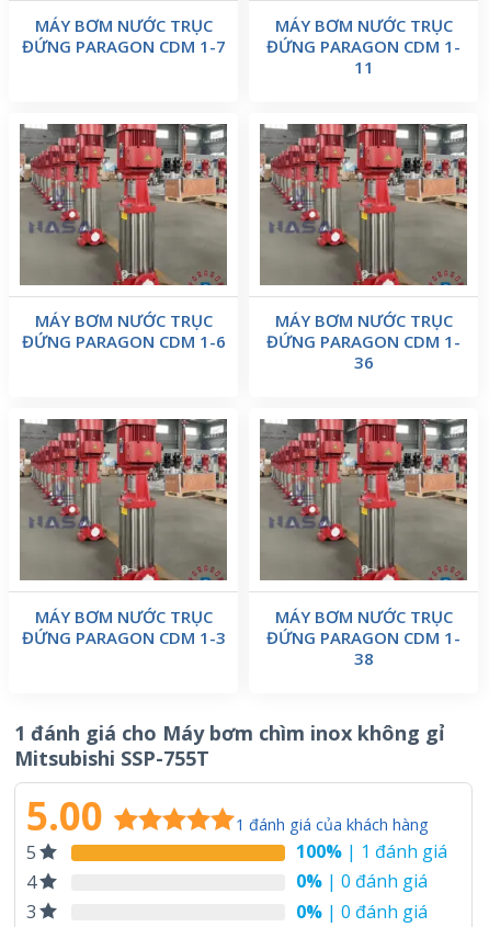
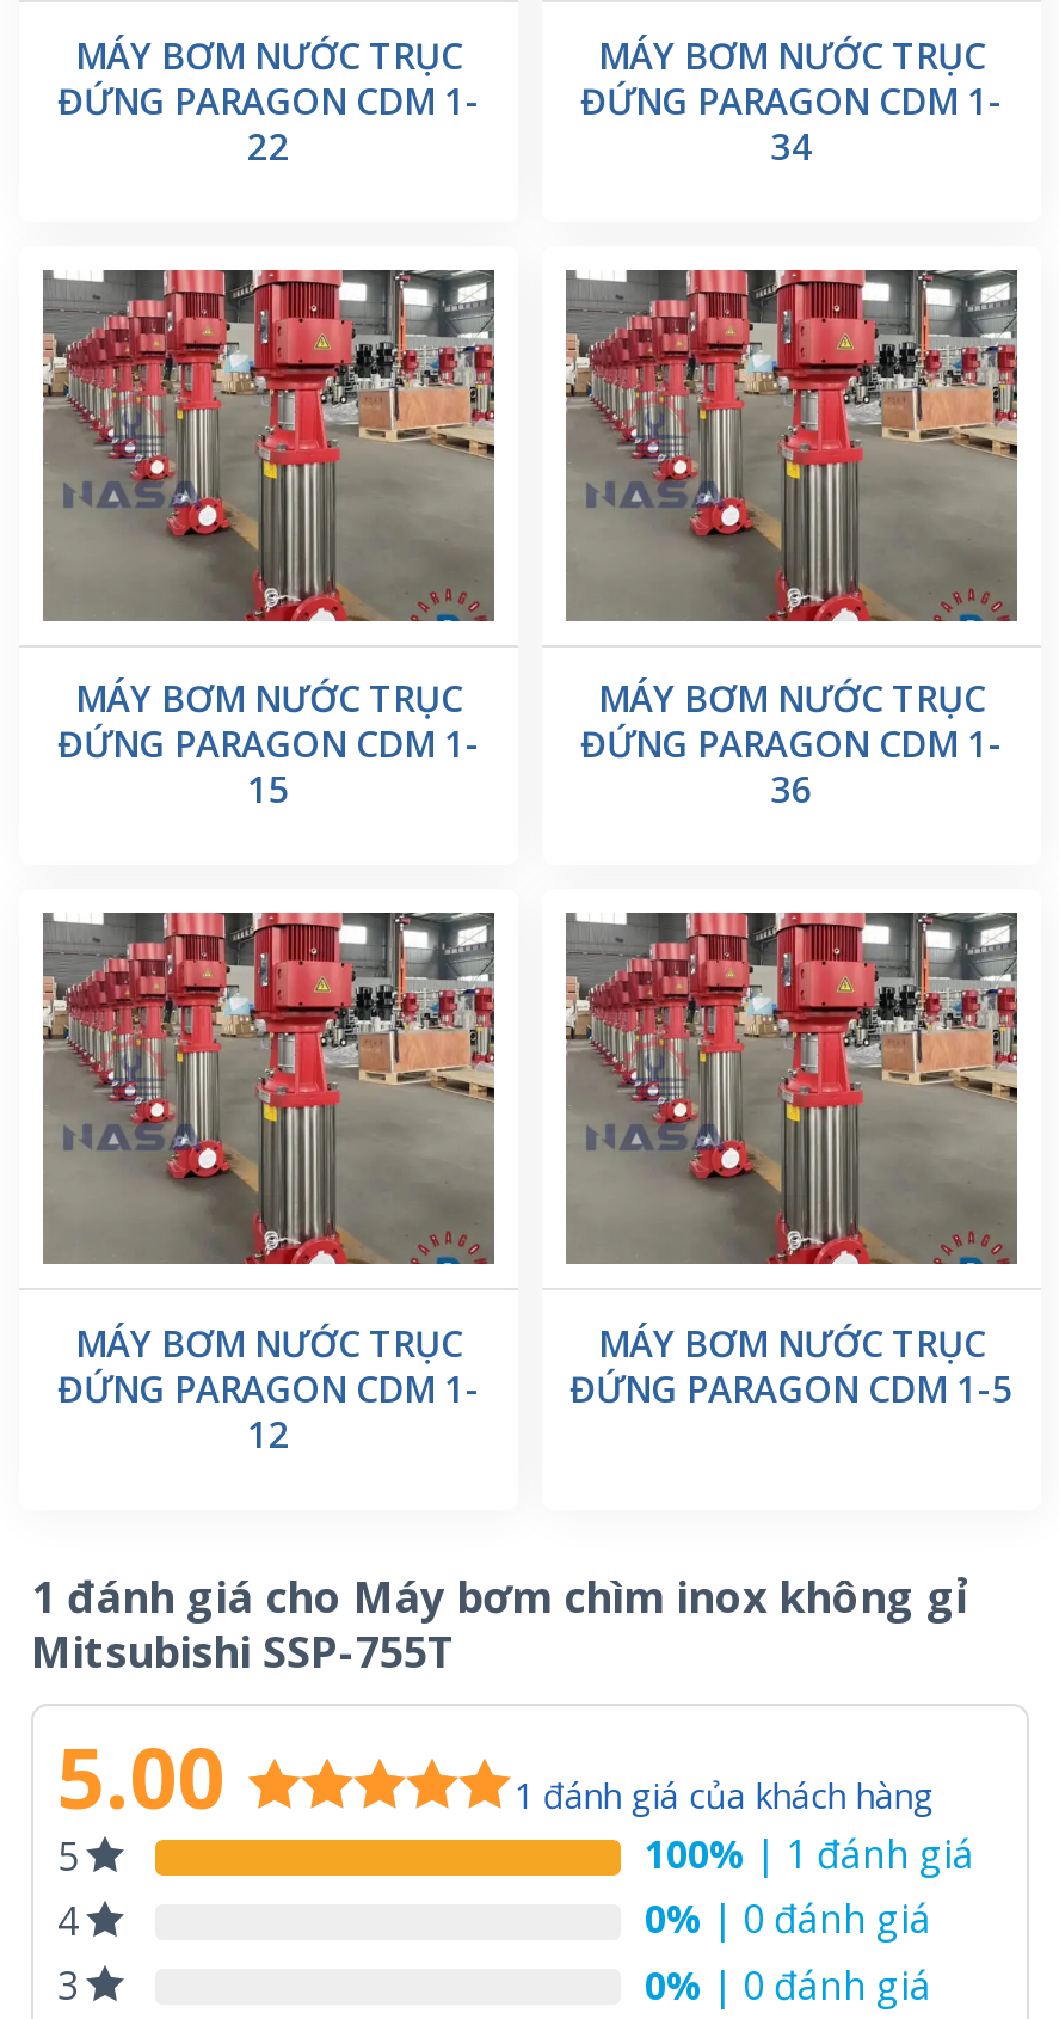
- ĐỨNG PARAGON CDM 1-7
+ ĐỨNG PARAGON CDM 1-
+ 22

- 11
+ 34

- ĐỨNG PARAGON CDM 1-6
+ ĐỨNG PARAGON CDM 1-
+ 15

- ĐỨNG PARAGON CDM 1-3
+ ĐỨNG PARAGON CDM 1-
+ 12

- ĐỨNG PARAGON CDM 1-
- 38
+ ĐỨNG PARAGON CDM 1-5
